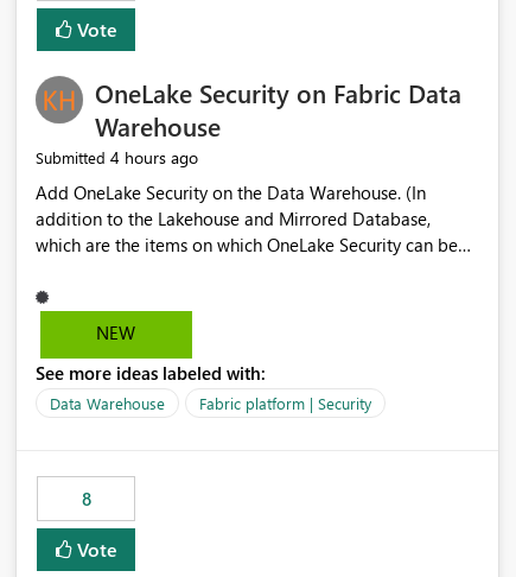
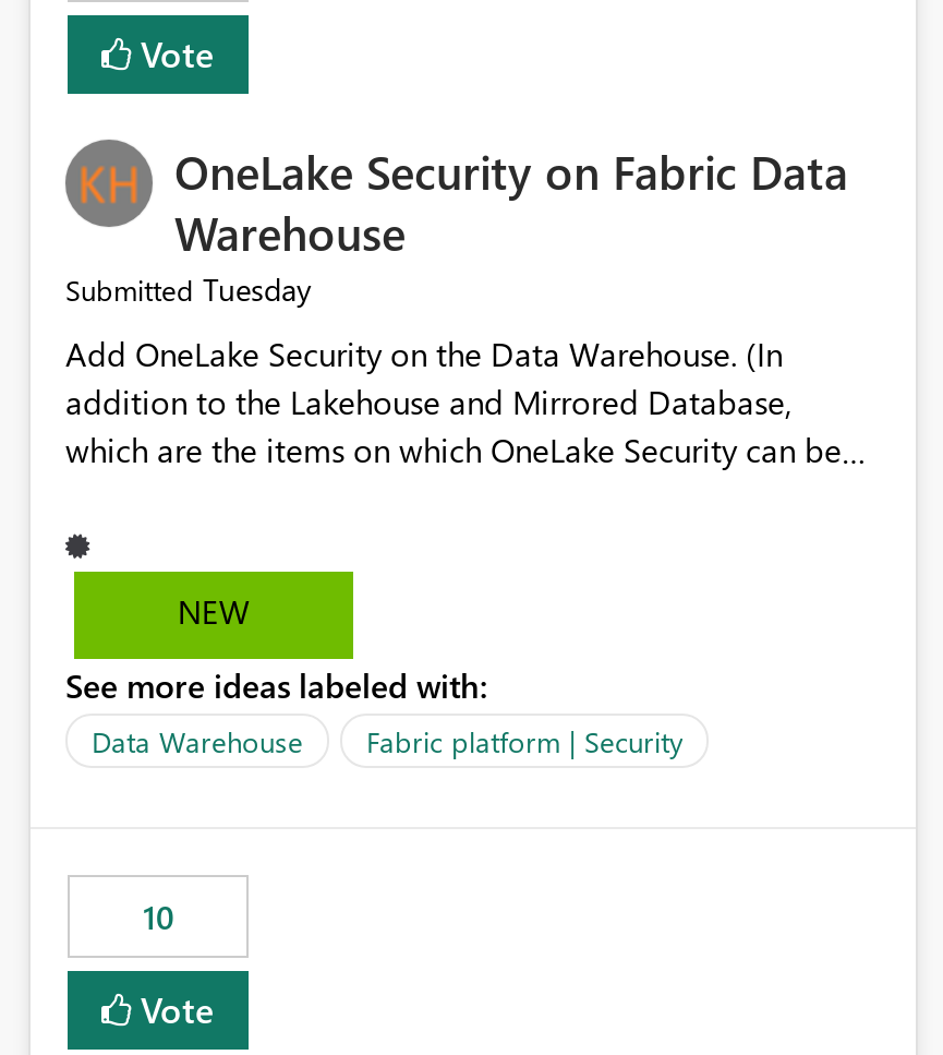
- Submitted 4 hours ago
+ Submitted Tuesday

- 8
+ 10
